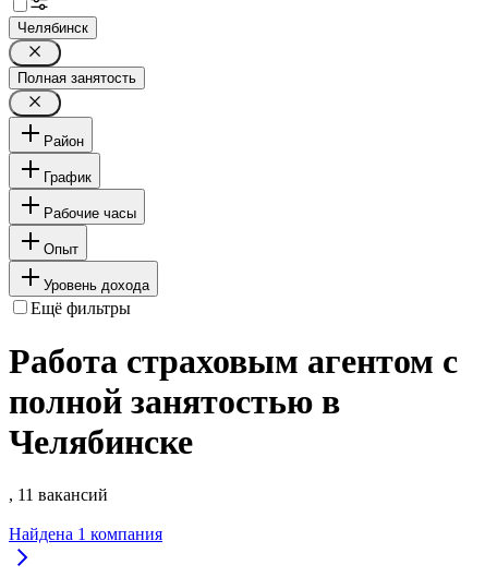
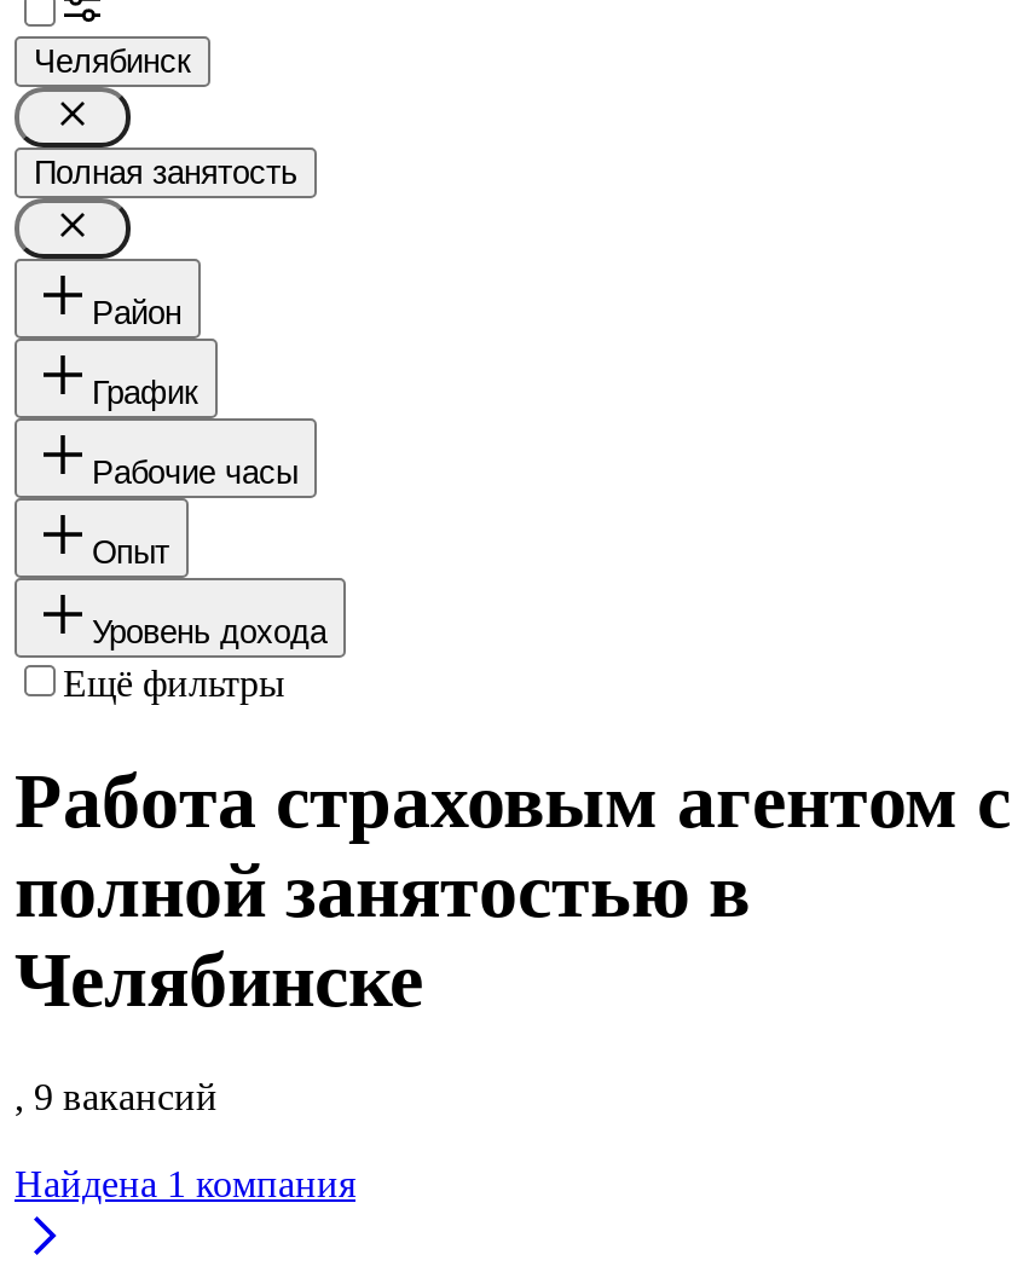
- , 11 вакансий
+ , 9 вакансий
